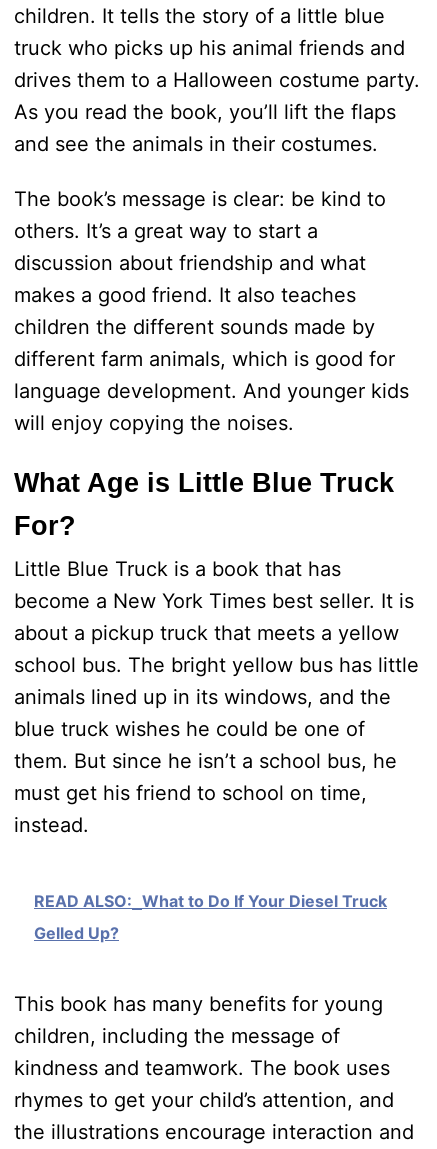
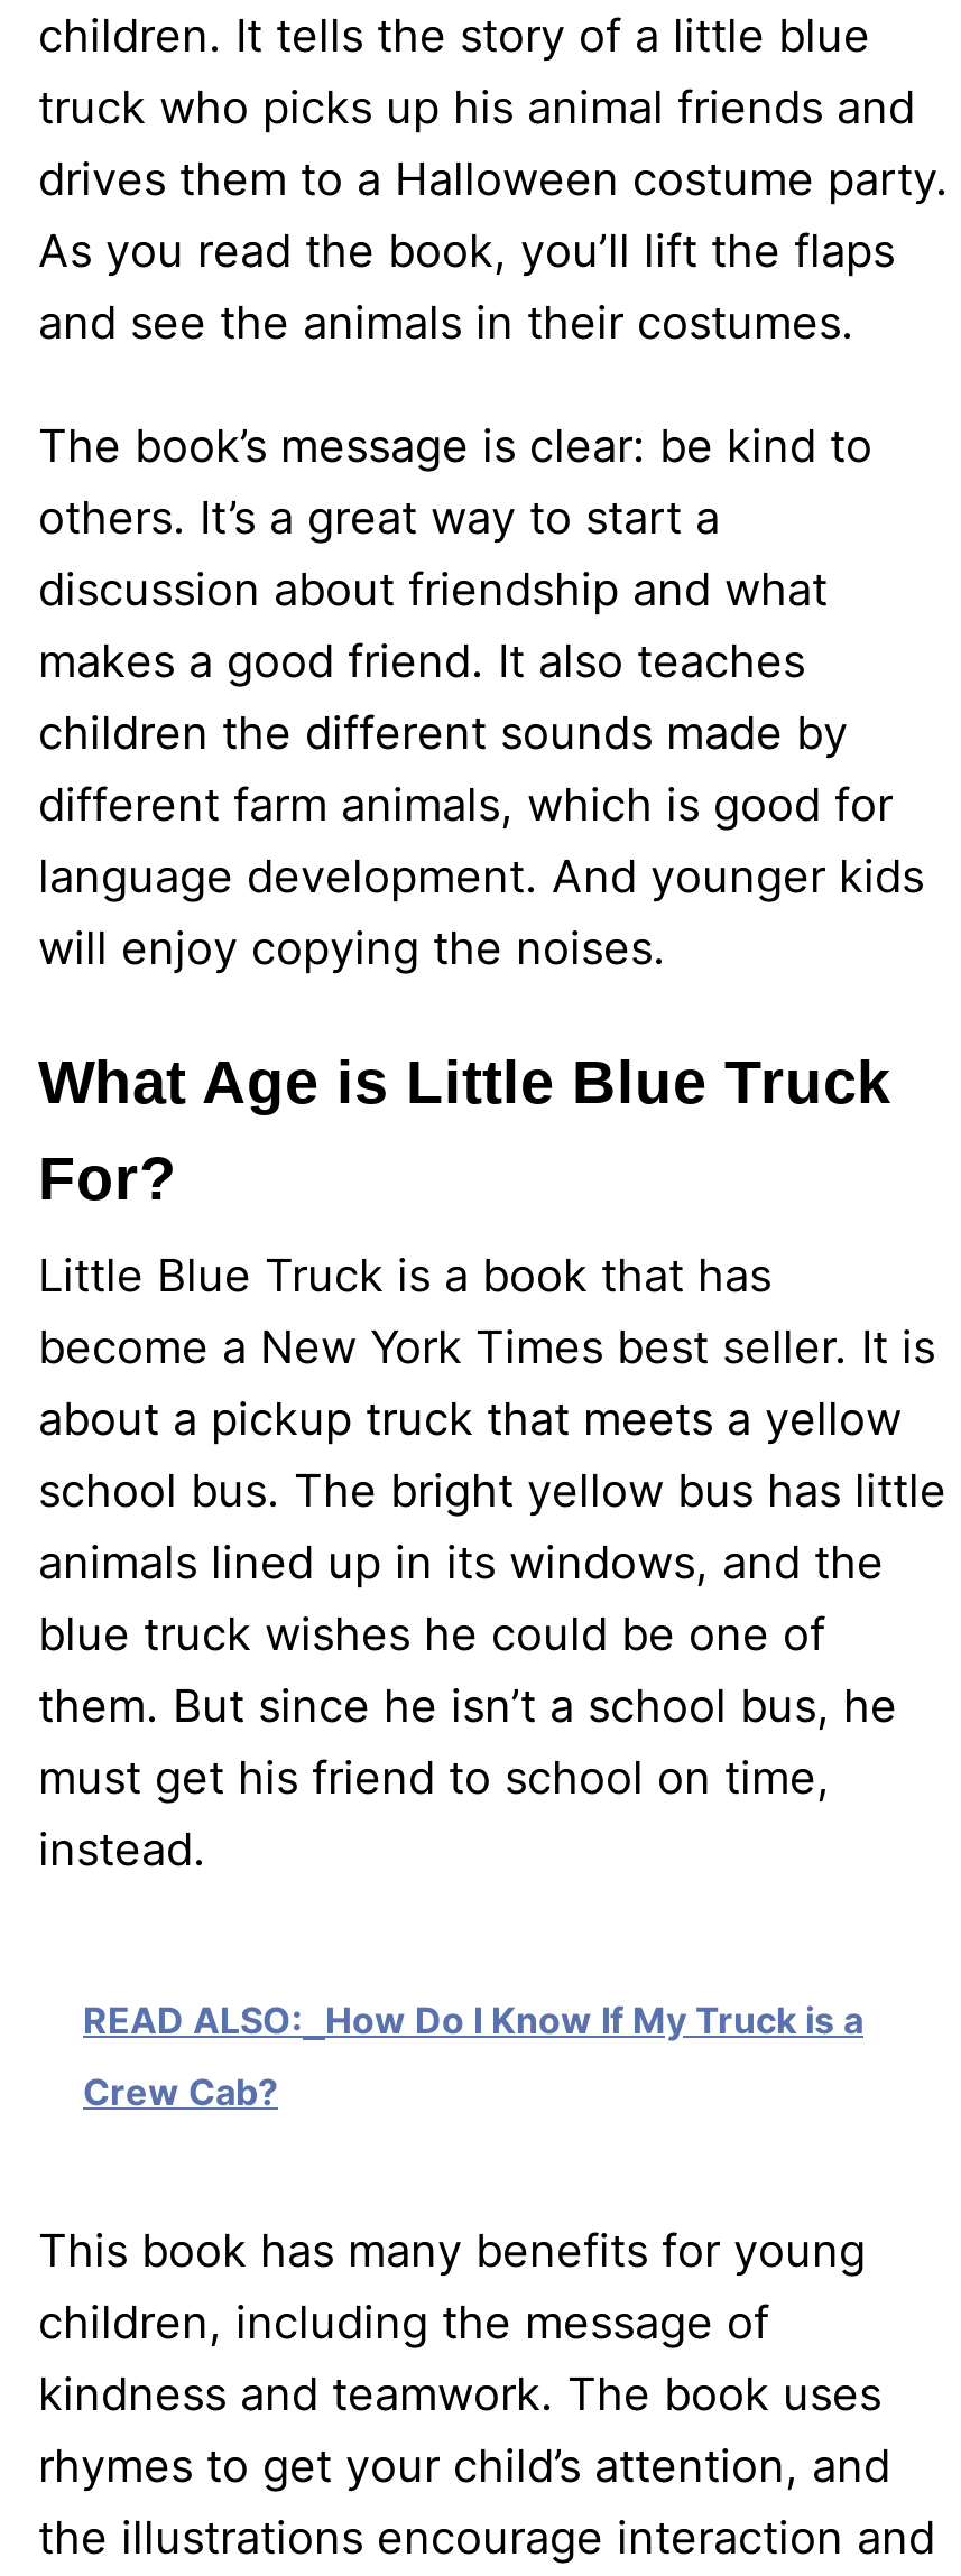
- READ ALSO: What to Do If Your Diesel Truck
+ READ ALSO: How Do I Know If My Truck is a

- Gelled Up?
+ Crew Cab?
